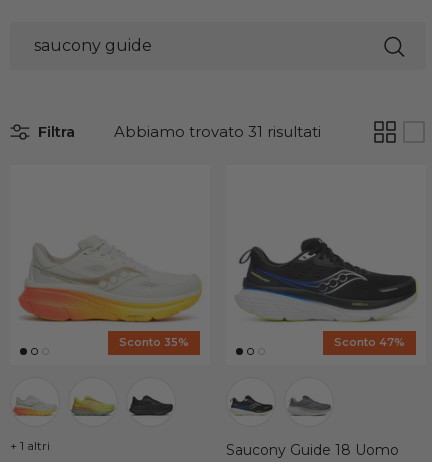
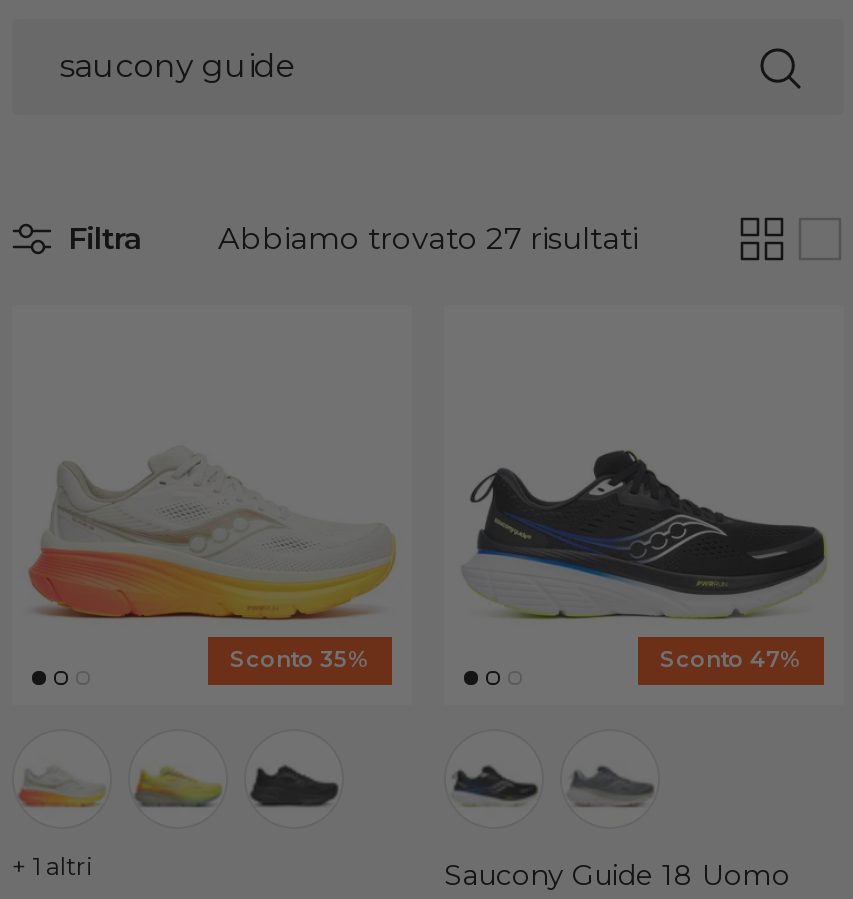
- Abbiamo trovato 31 risultati
+ Abbiamo trovato 27 risultati
